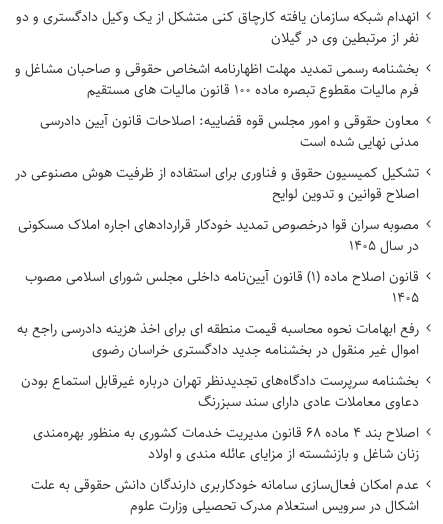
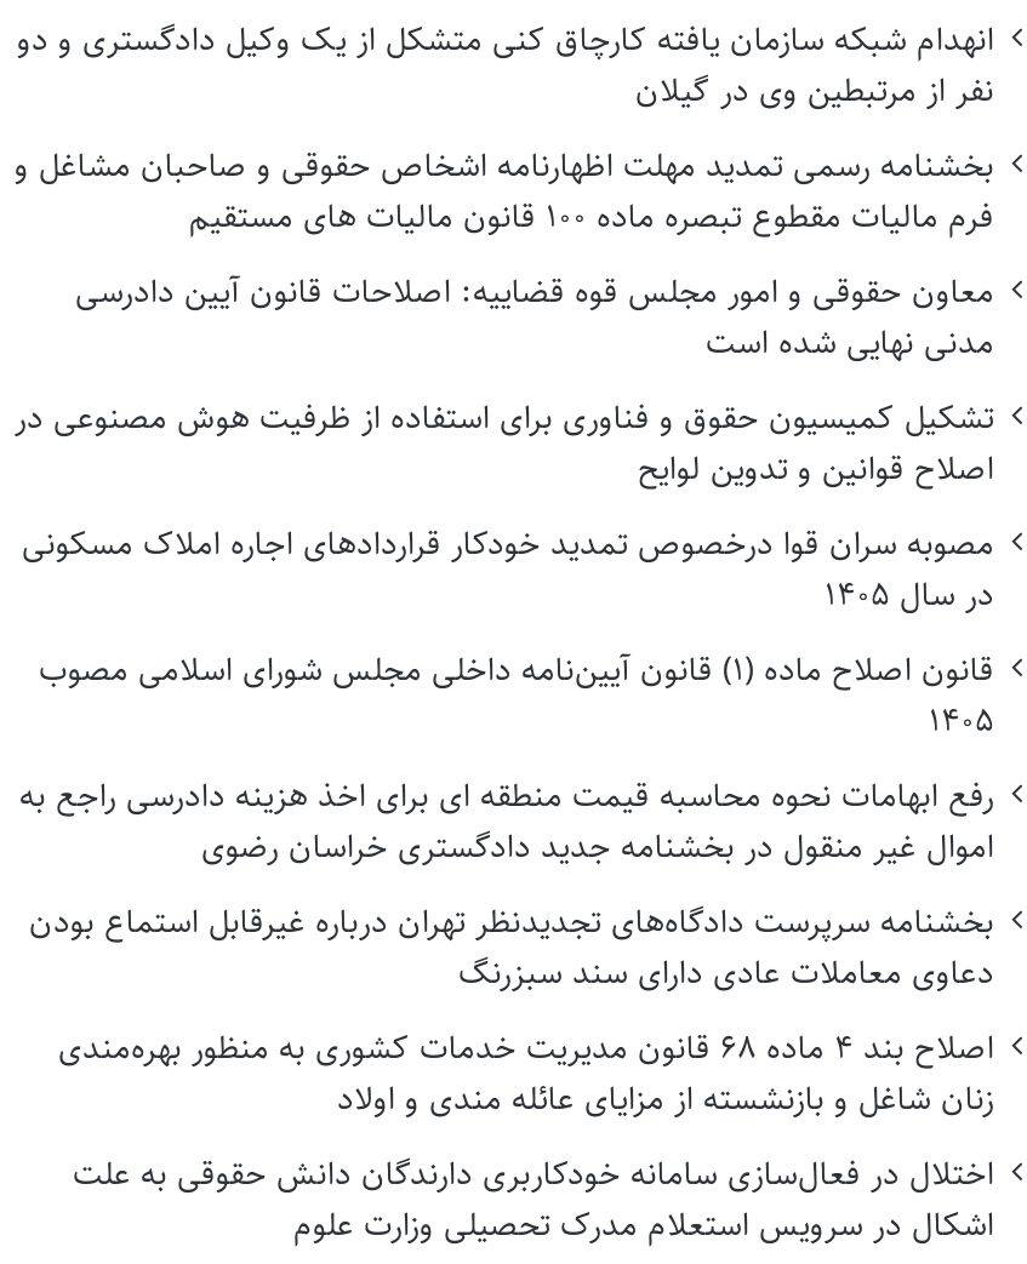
- عدم امکان فعال‌سازی سامانه خودکاربری دارندگان دانش حقوقی به علت
+ اختلال در فعال‌سازی سامانه خودکاربری دارندگان دانش حقوقی به علت
